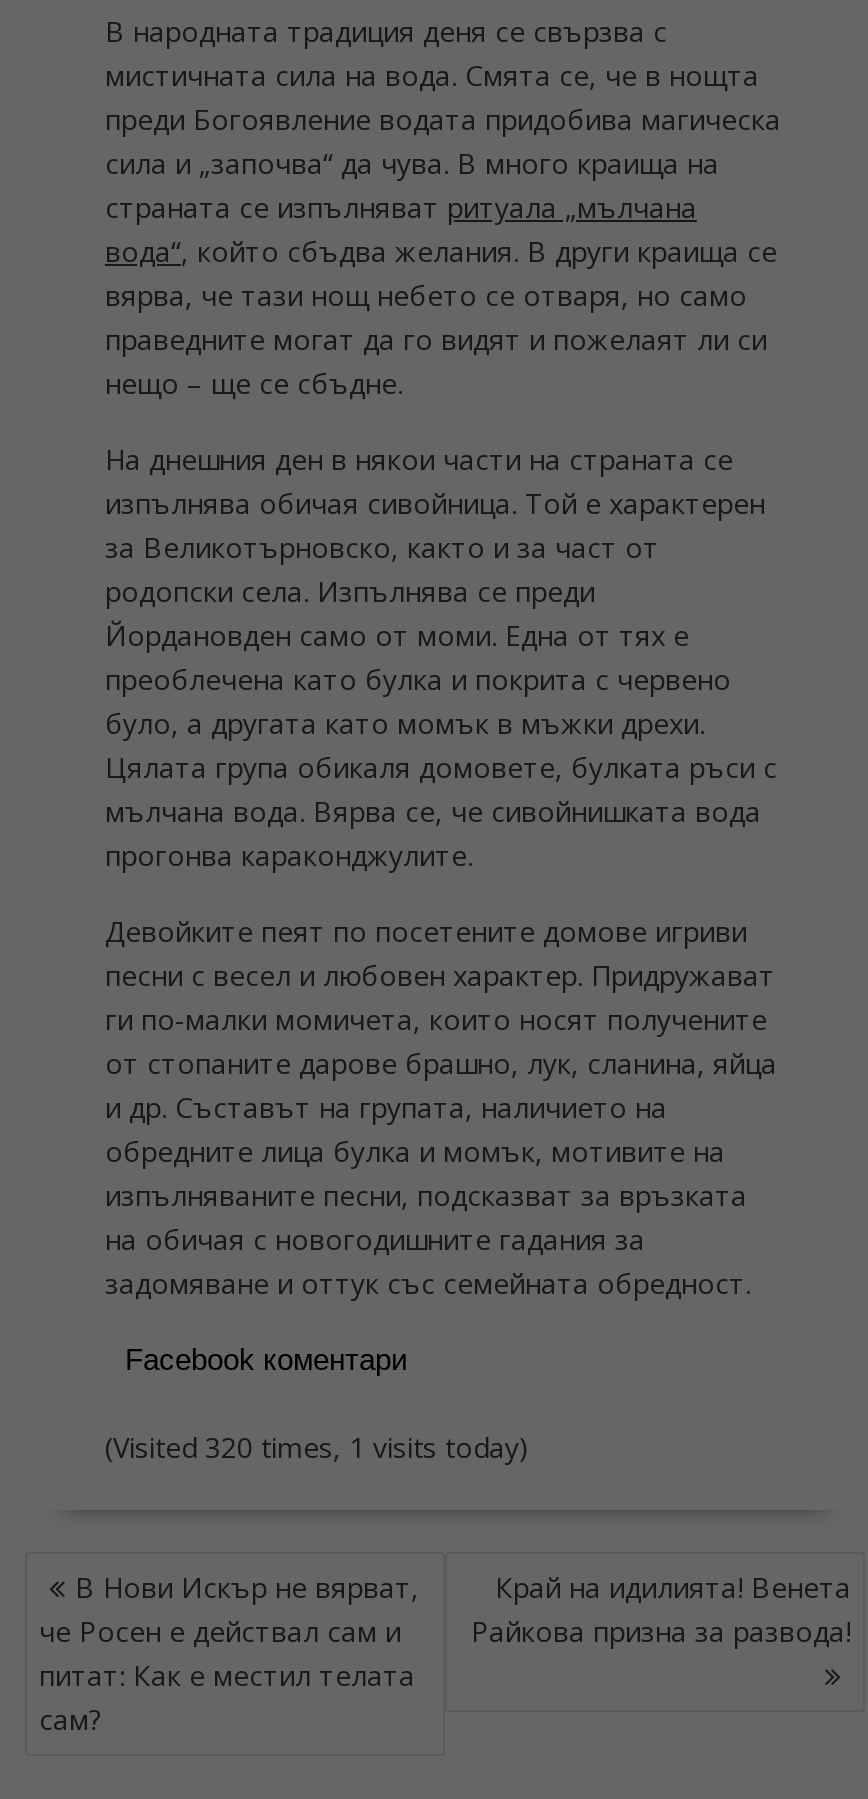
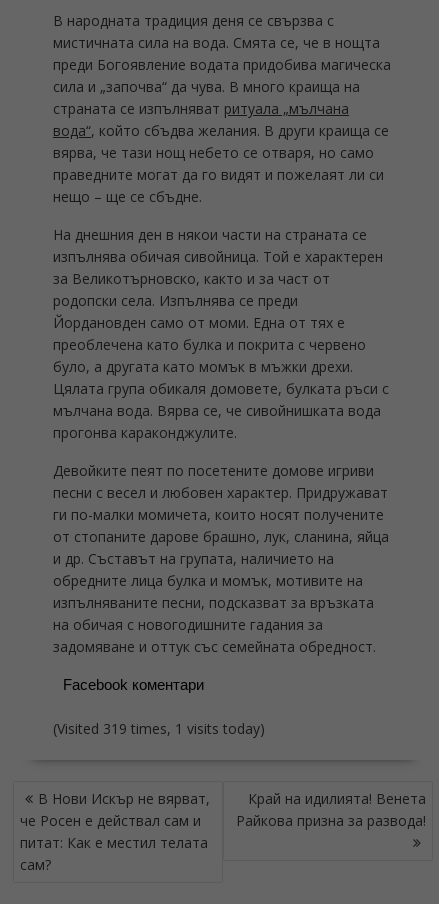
- (Visited 320 times, 1 visits today)
+ (Visited 319 times, 1 visits today)
